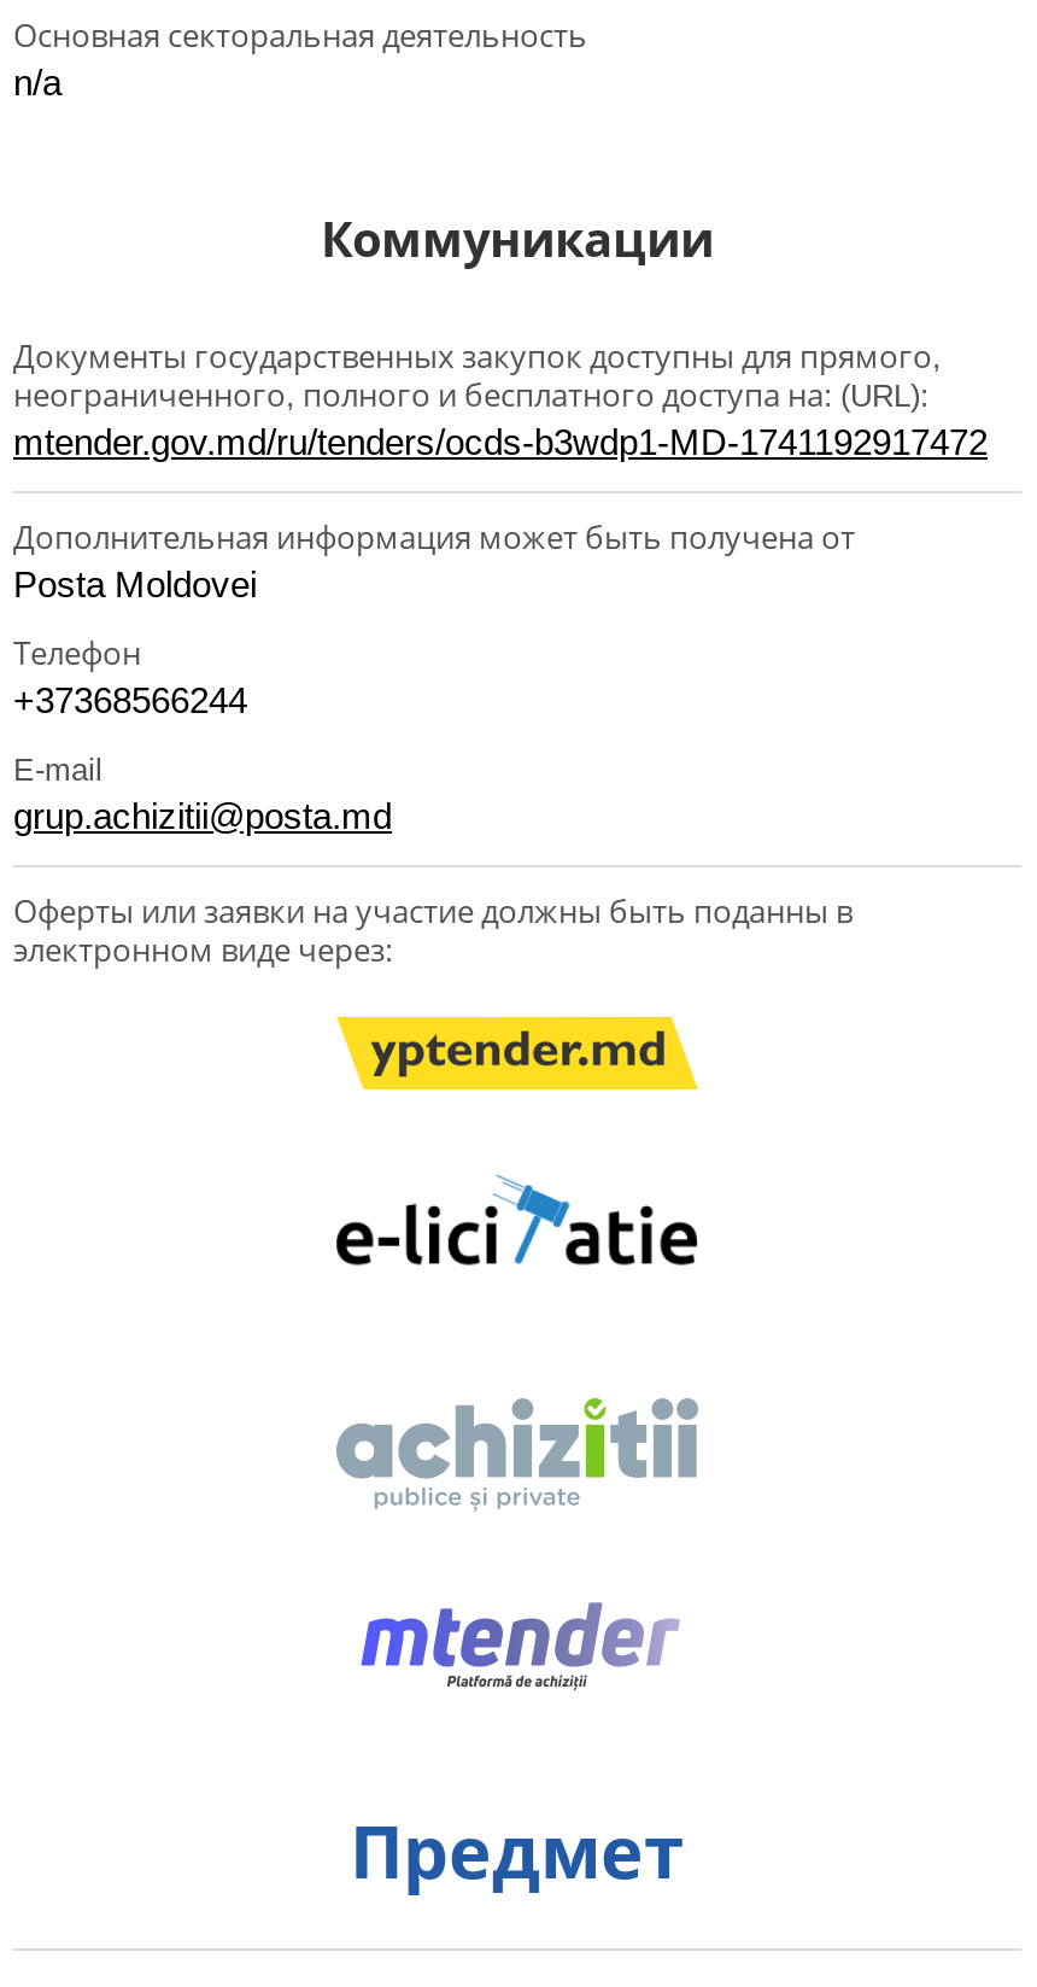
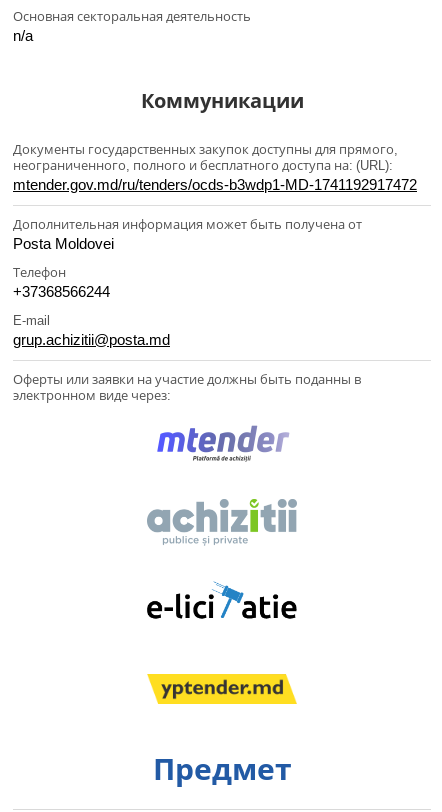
- [image]
+ [image]

- [image]
+ [image]

- [image]
+ [image]

- [image]
+ [image]
